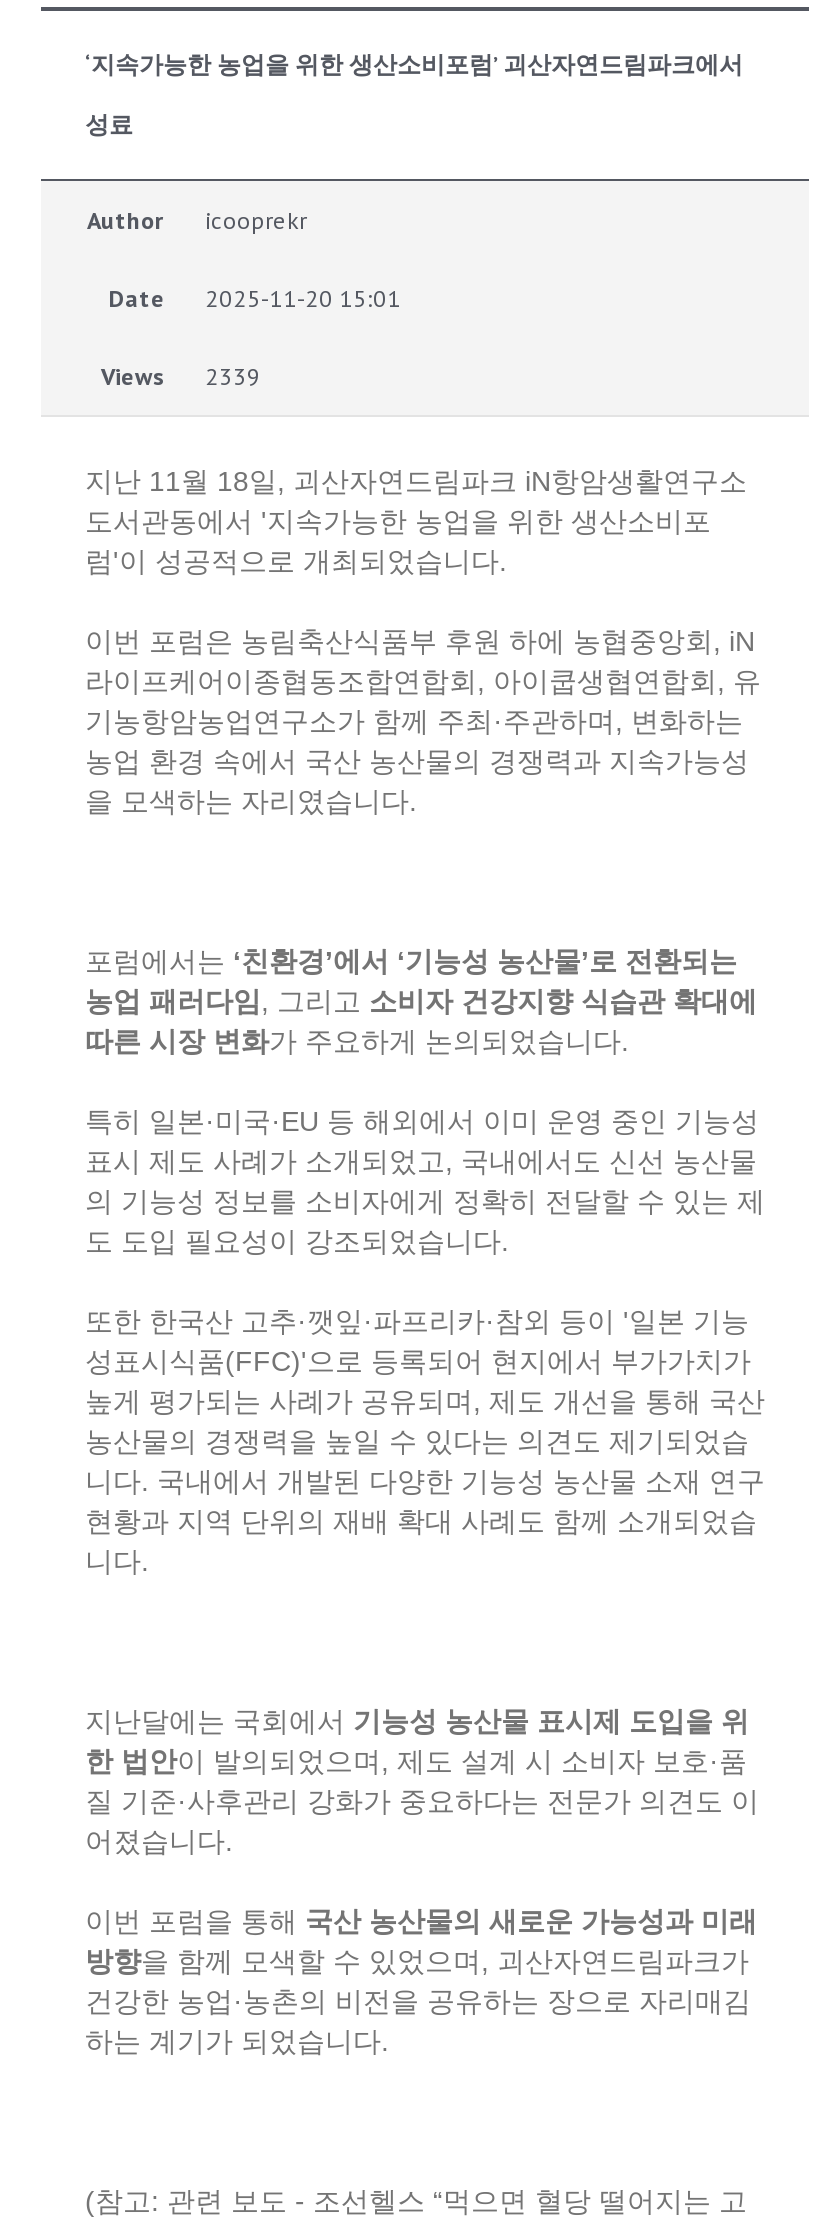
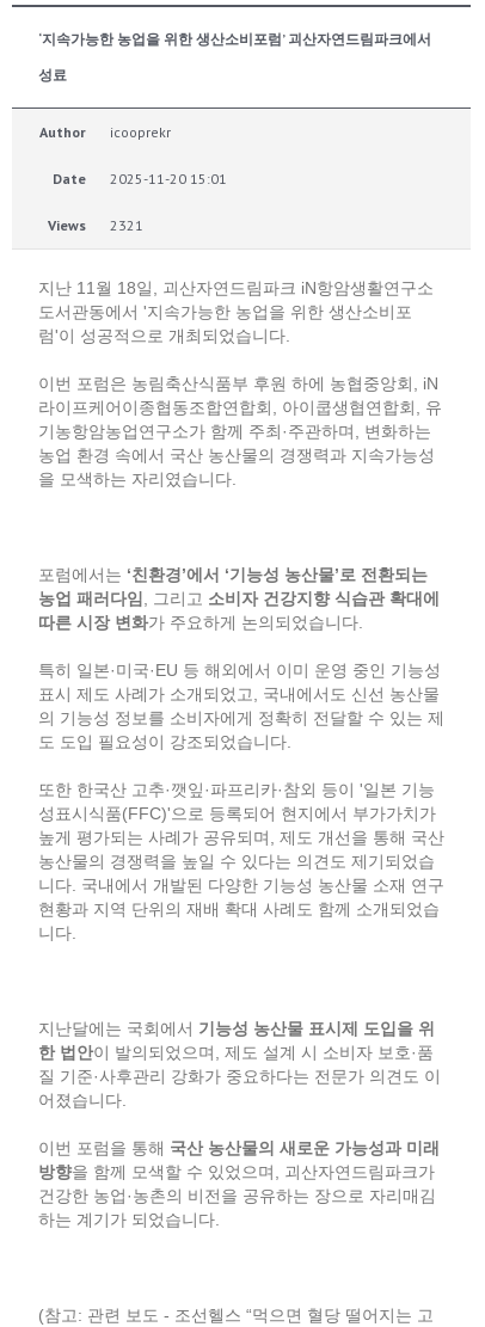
- Views 2339
+ Views 2321
